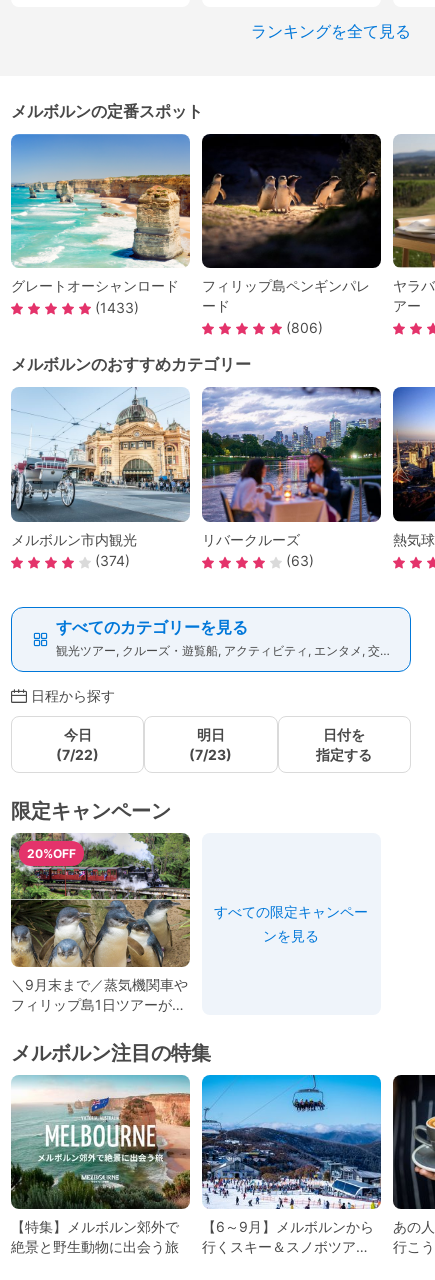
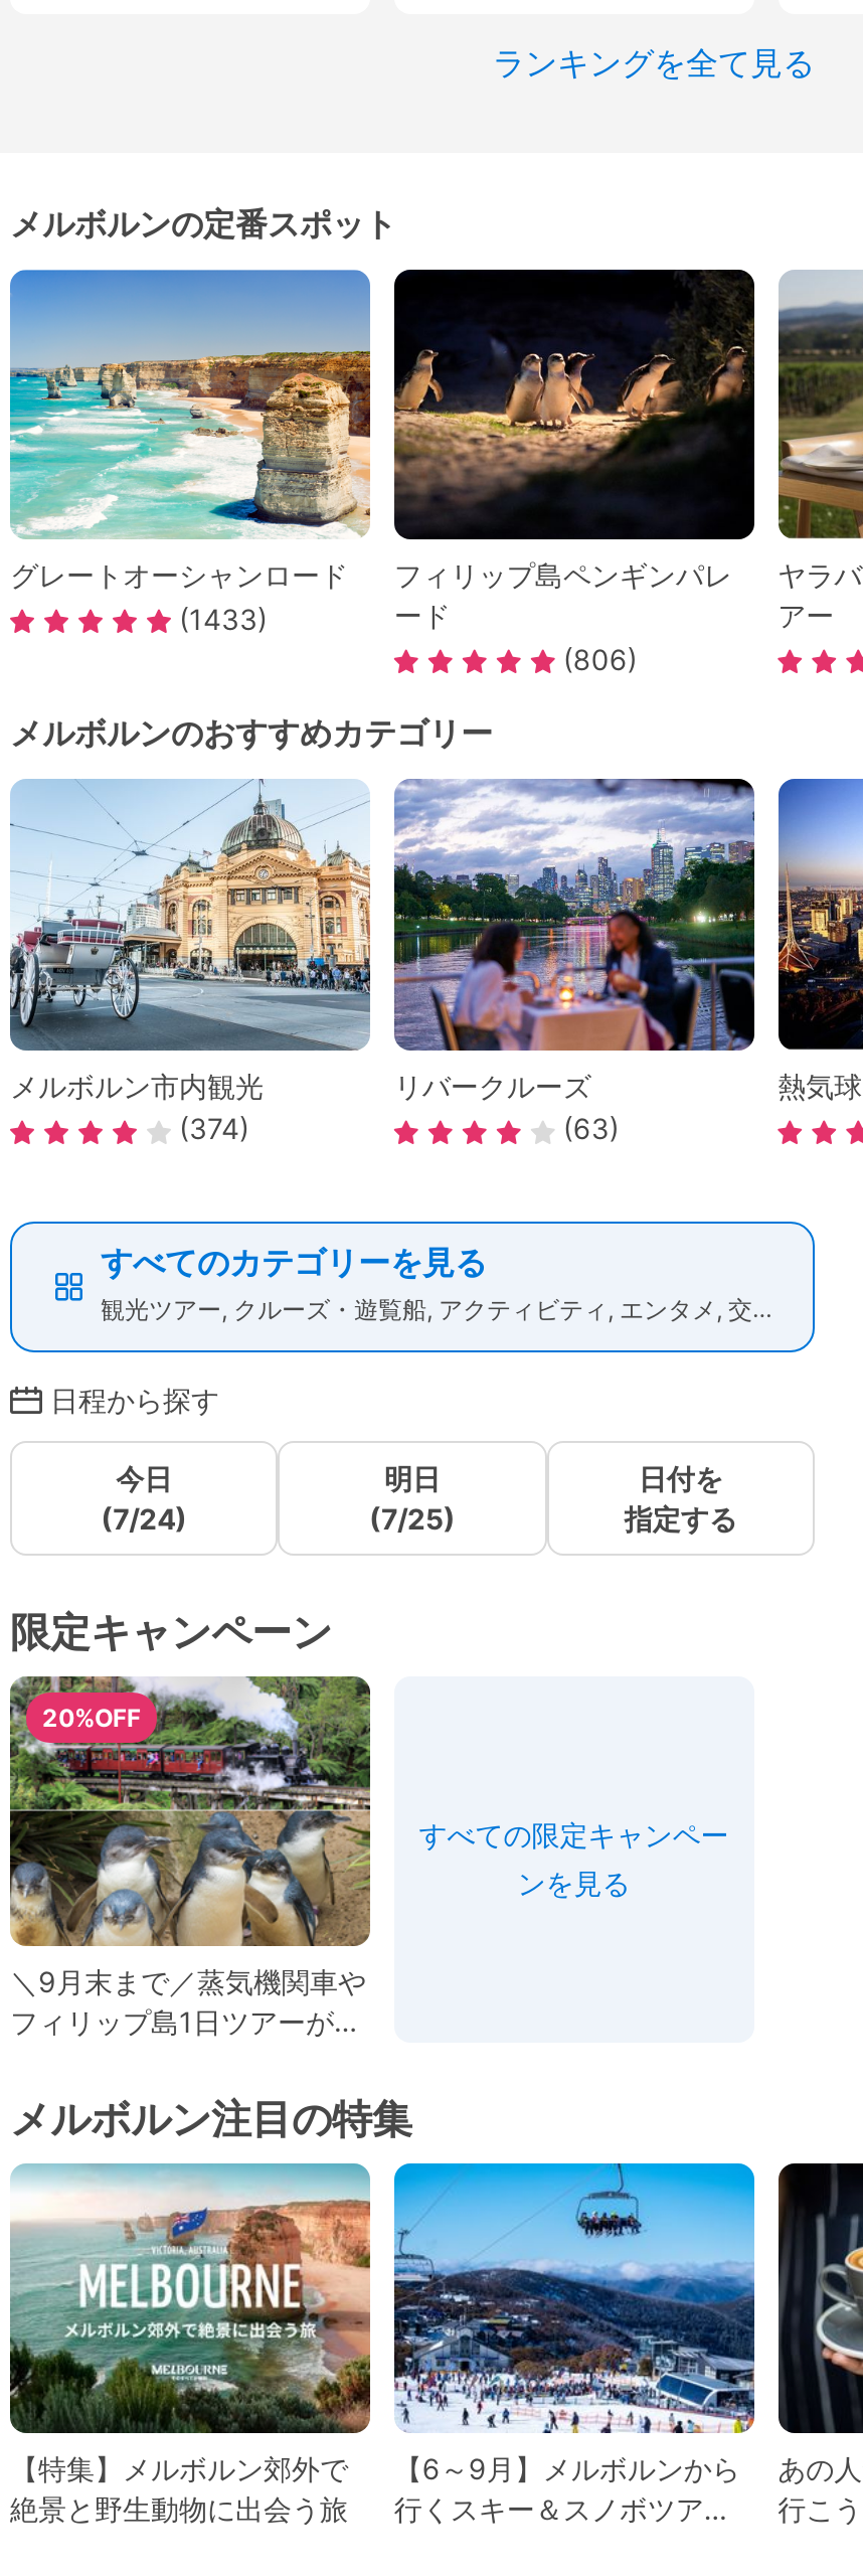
- (7/22)
+ (7/24)

- (7/23)
+ (7/25)
